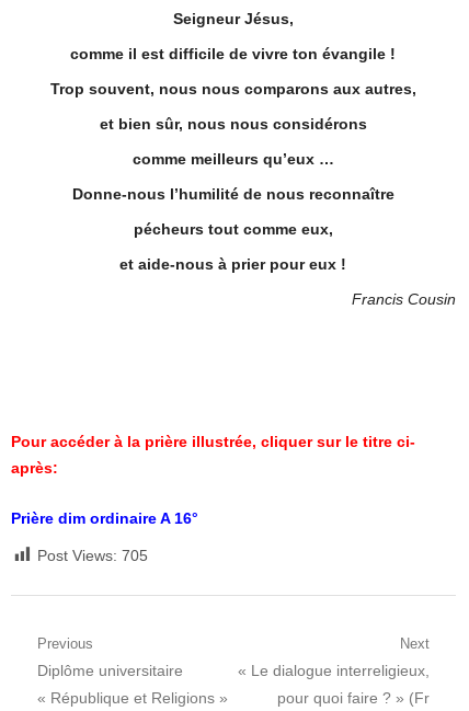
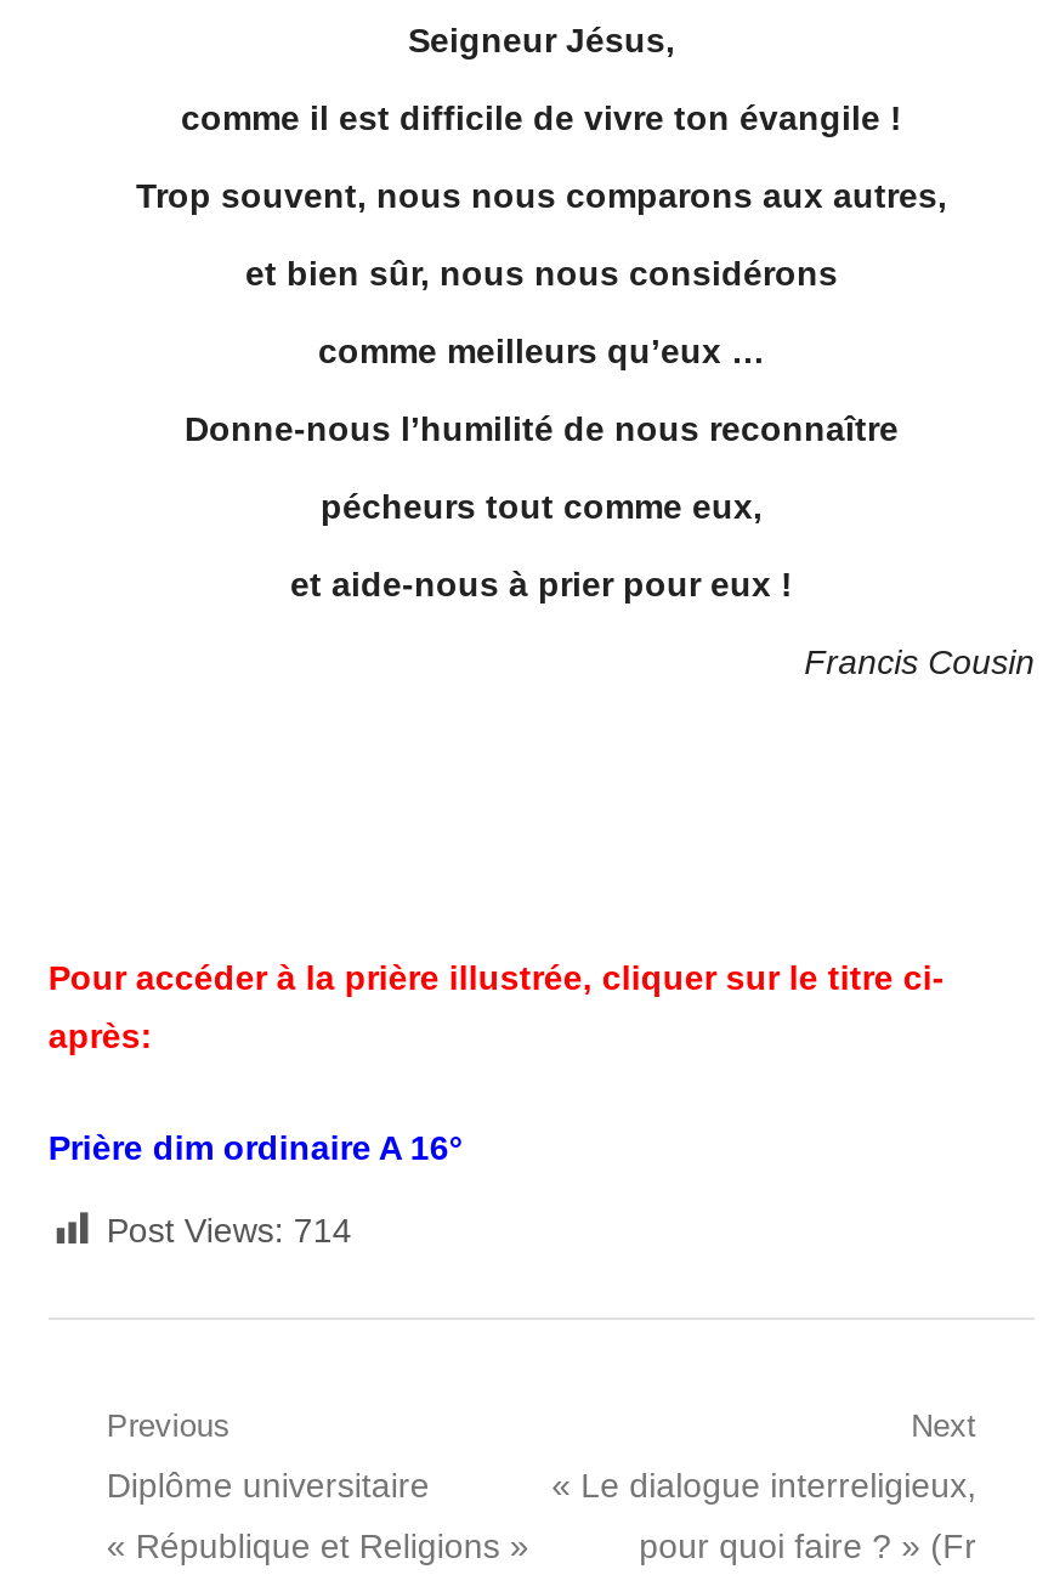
- Post Views: 705
+ Post Views: 714
